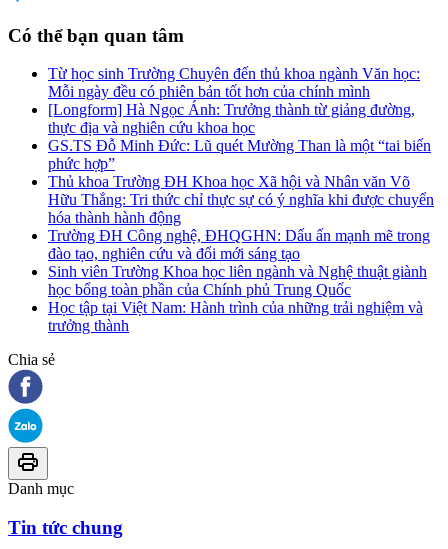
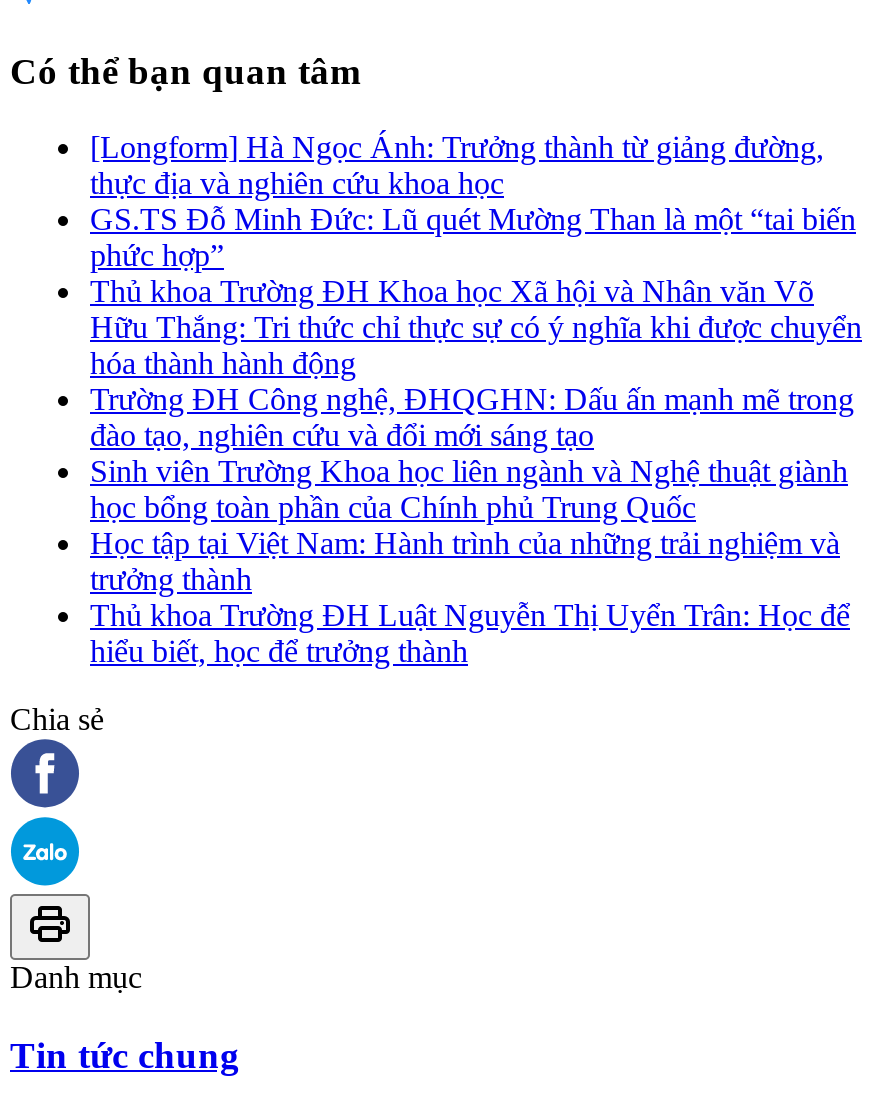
- Từ học sinh Trường Chuyên đến thủ khoa ngành Văn học:
- Mỗi ngày đều có phiên bản tốt hơn của chính mình

moved up: [Longform] Hà Ngọc Ánh: Trưởng thành từ giảng đường, | thực địa và nghiên cứu khoa học | GS.TS Đỗ Minh Đức: Lũ quét Mường Than là một “tai biến | ... | Học tập tại Việt Nam: Hành trình của những trải nghiệm và | trưởng thành

+ Thủ khoa Trường ĐH Luật Nguyễn Thị Uyển Trân: Học để
+ hiểu biết, học để trưởng thành
